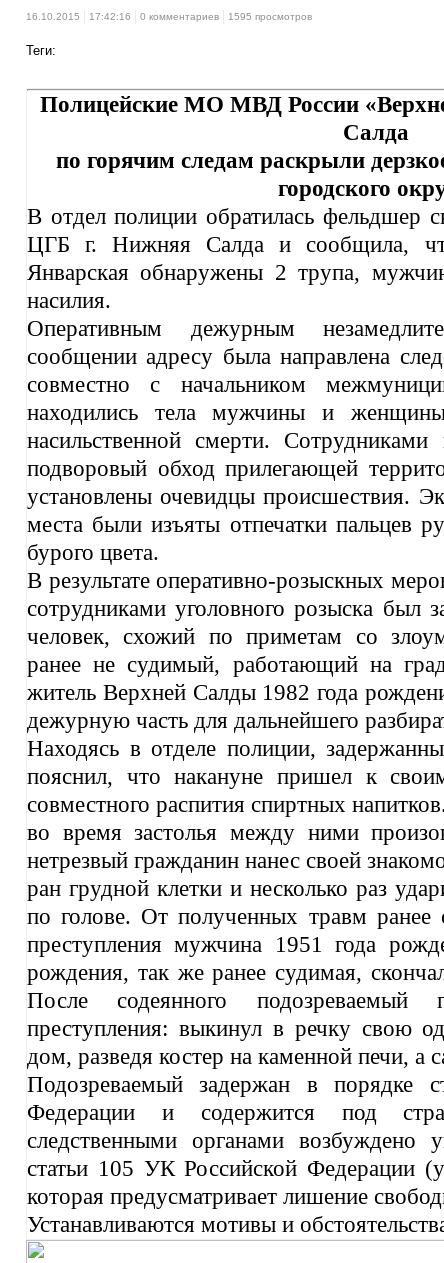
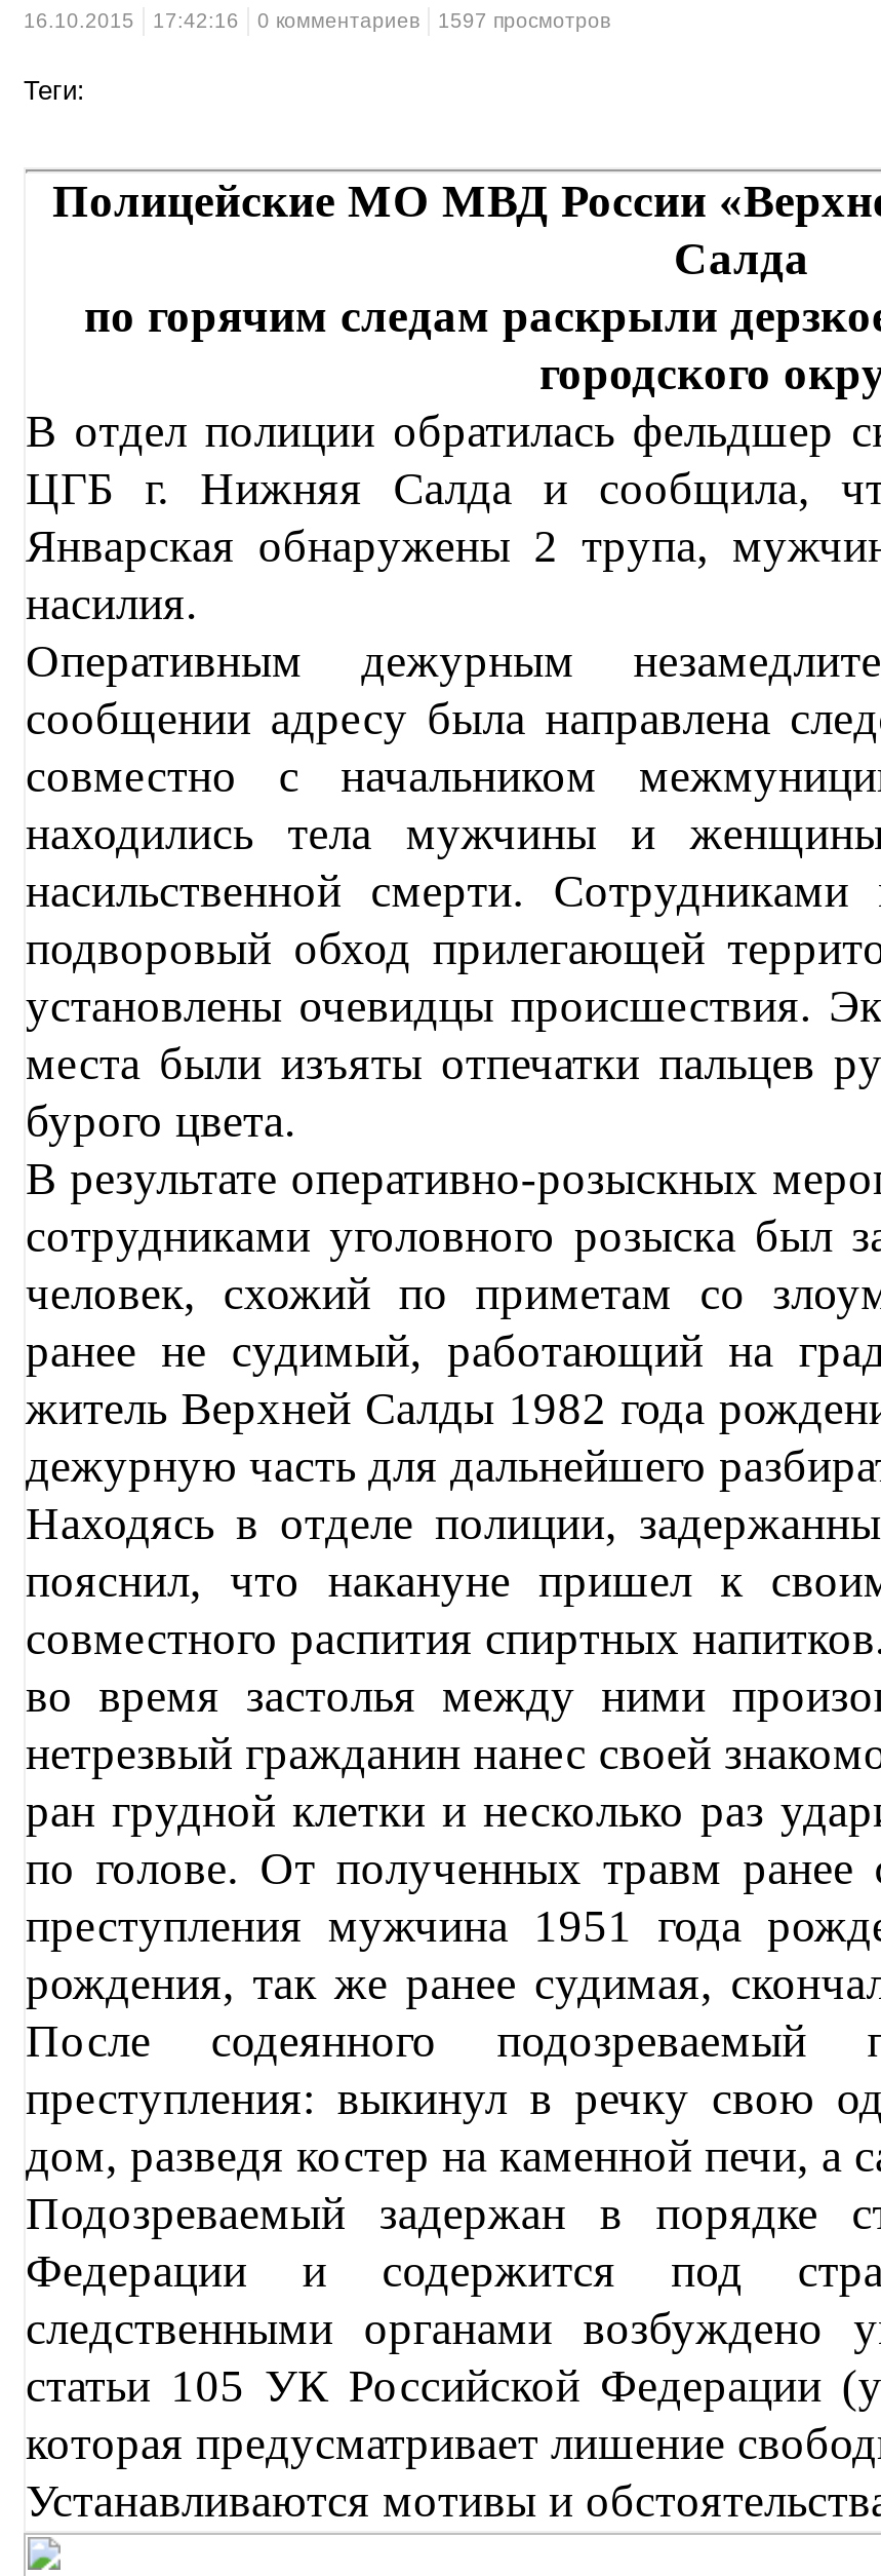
- 16.10.2015 17:42:16 0 комментариев 1595 просмотров
+ 16.10.2015 17:42:16 0 комментариев 1597 просмотров
